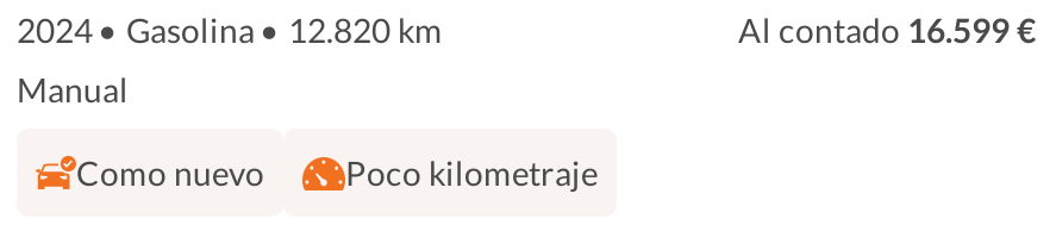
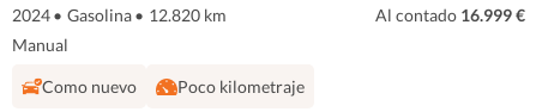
- Al contado 16.599 €
+ Al contado 16.999 €
